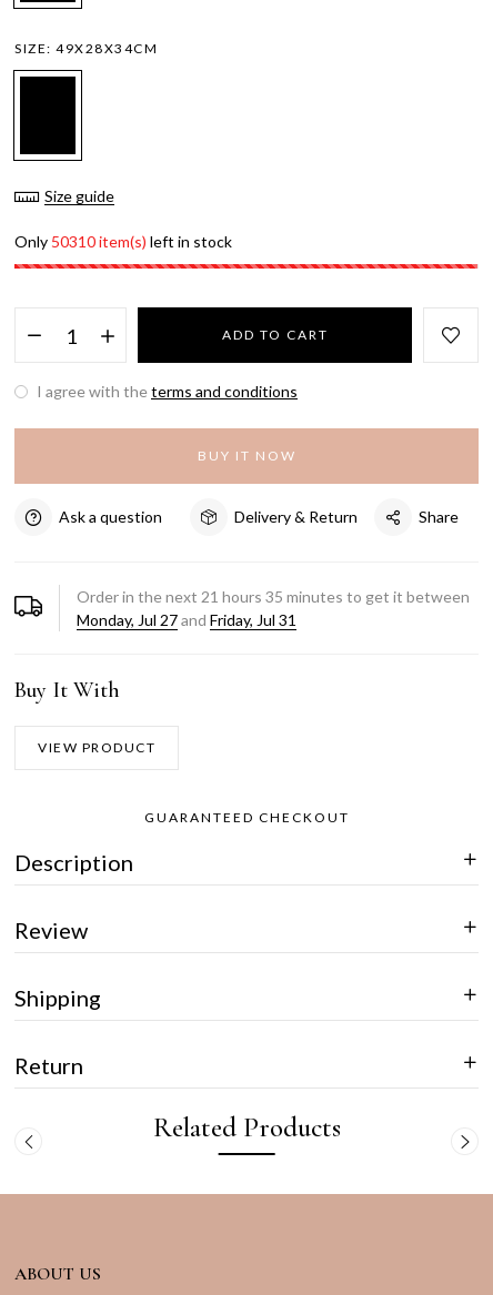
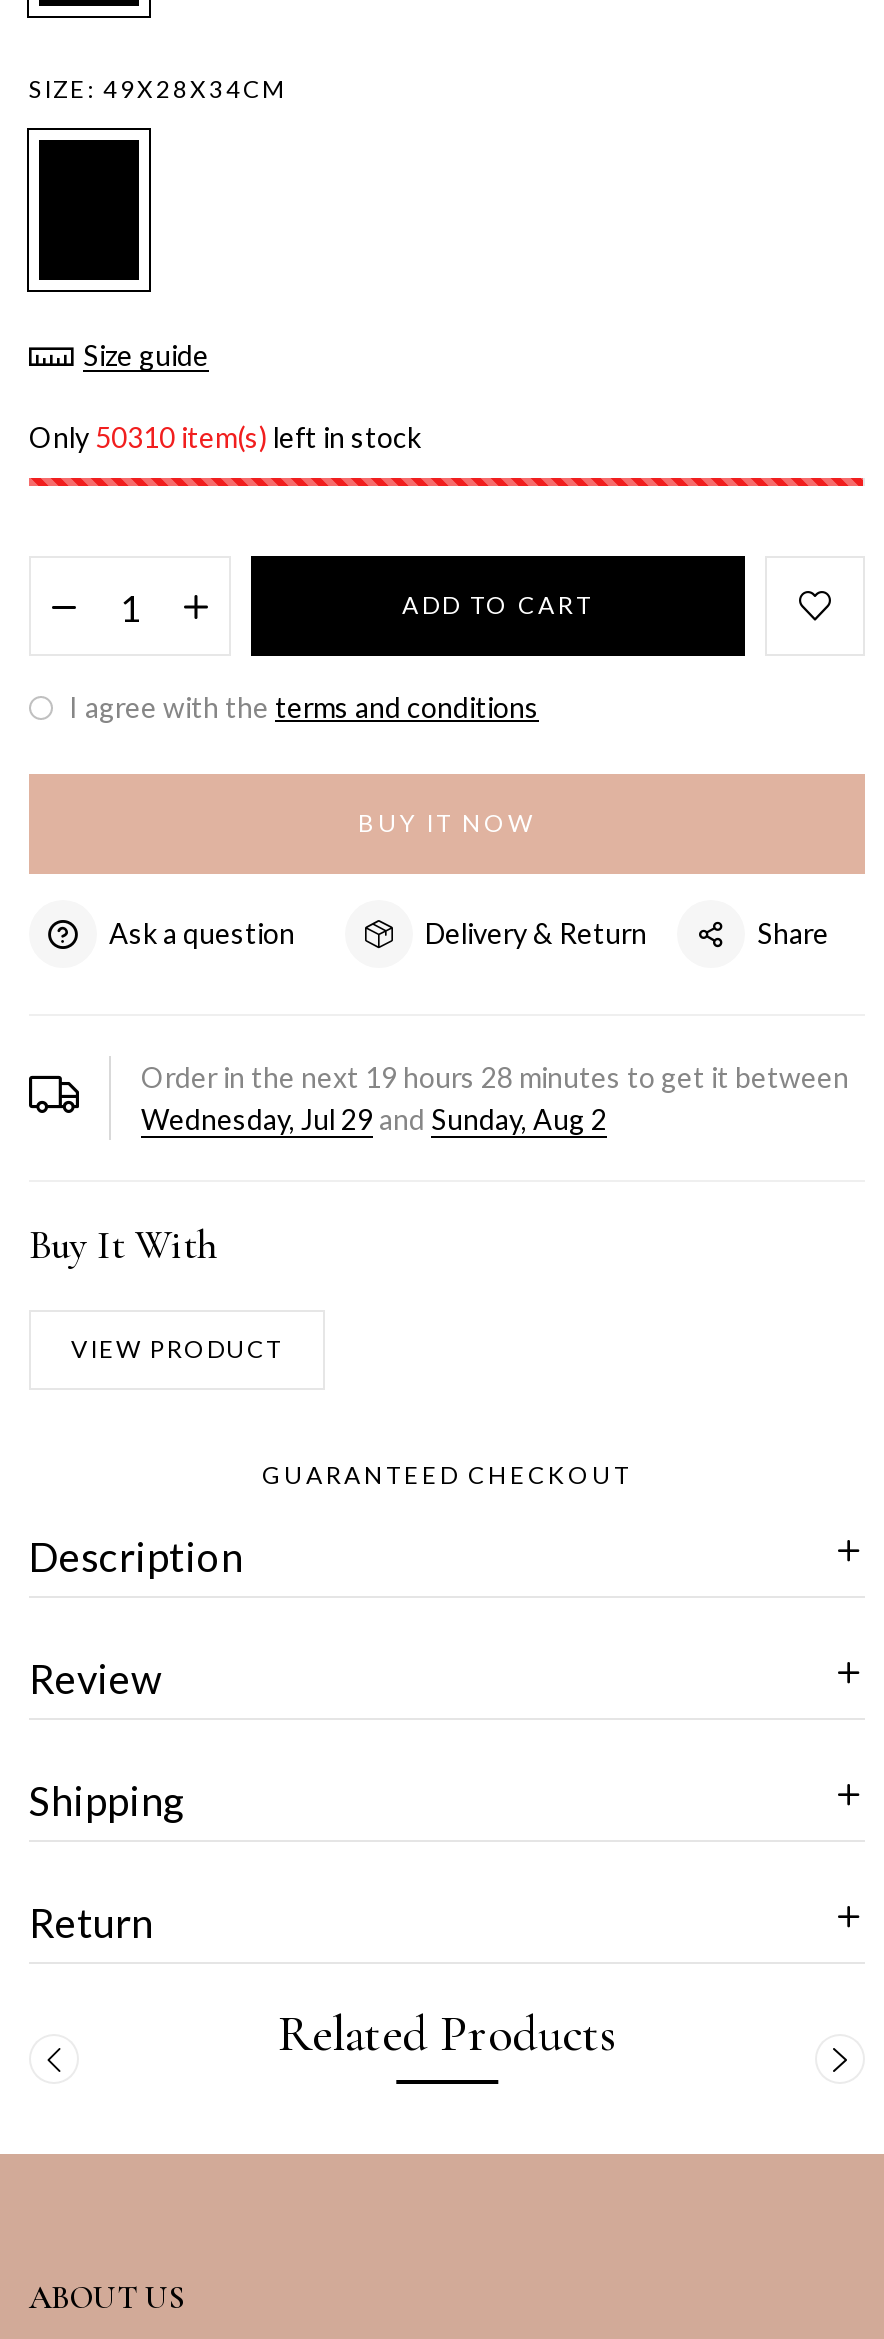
- Order in the next 21 hours 35 minutes to get it between
+ Order in the next 19 hours 28 minutes to get it between

- Monday, Jul 27 and Friday, Jul 31
+ Wednesday, Jul 29 and Sunday, Aug 2
